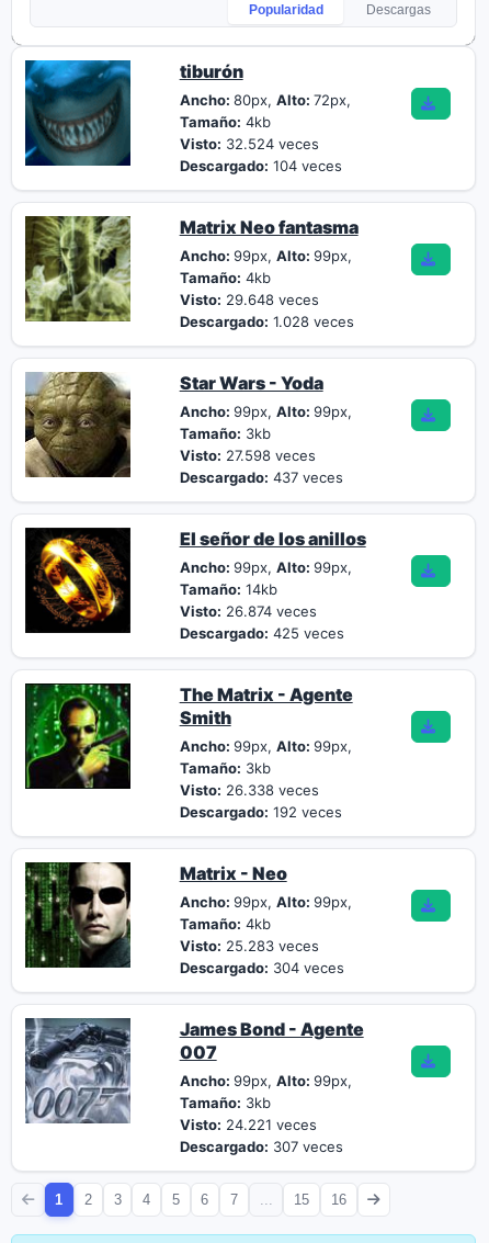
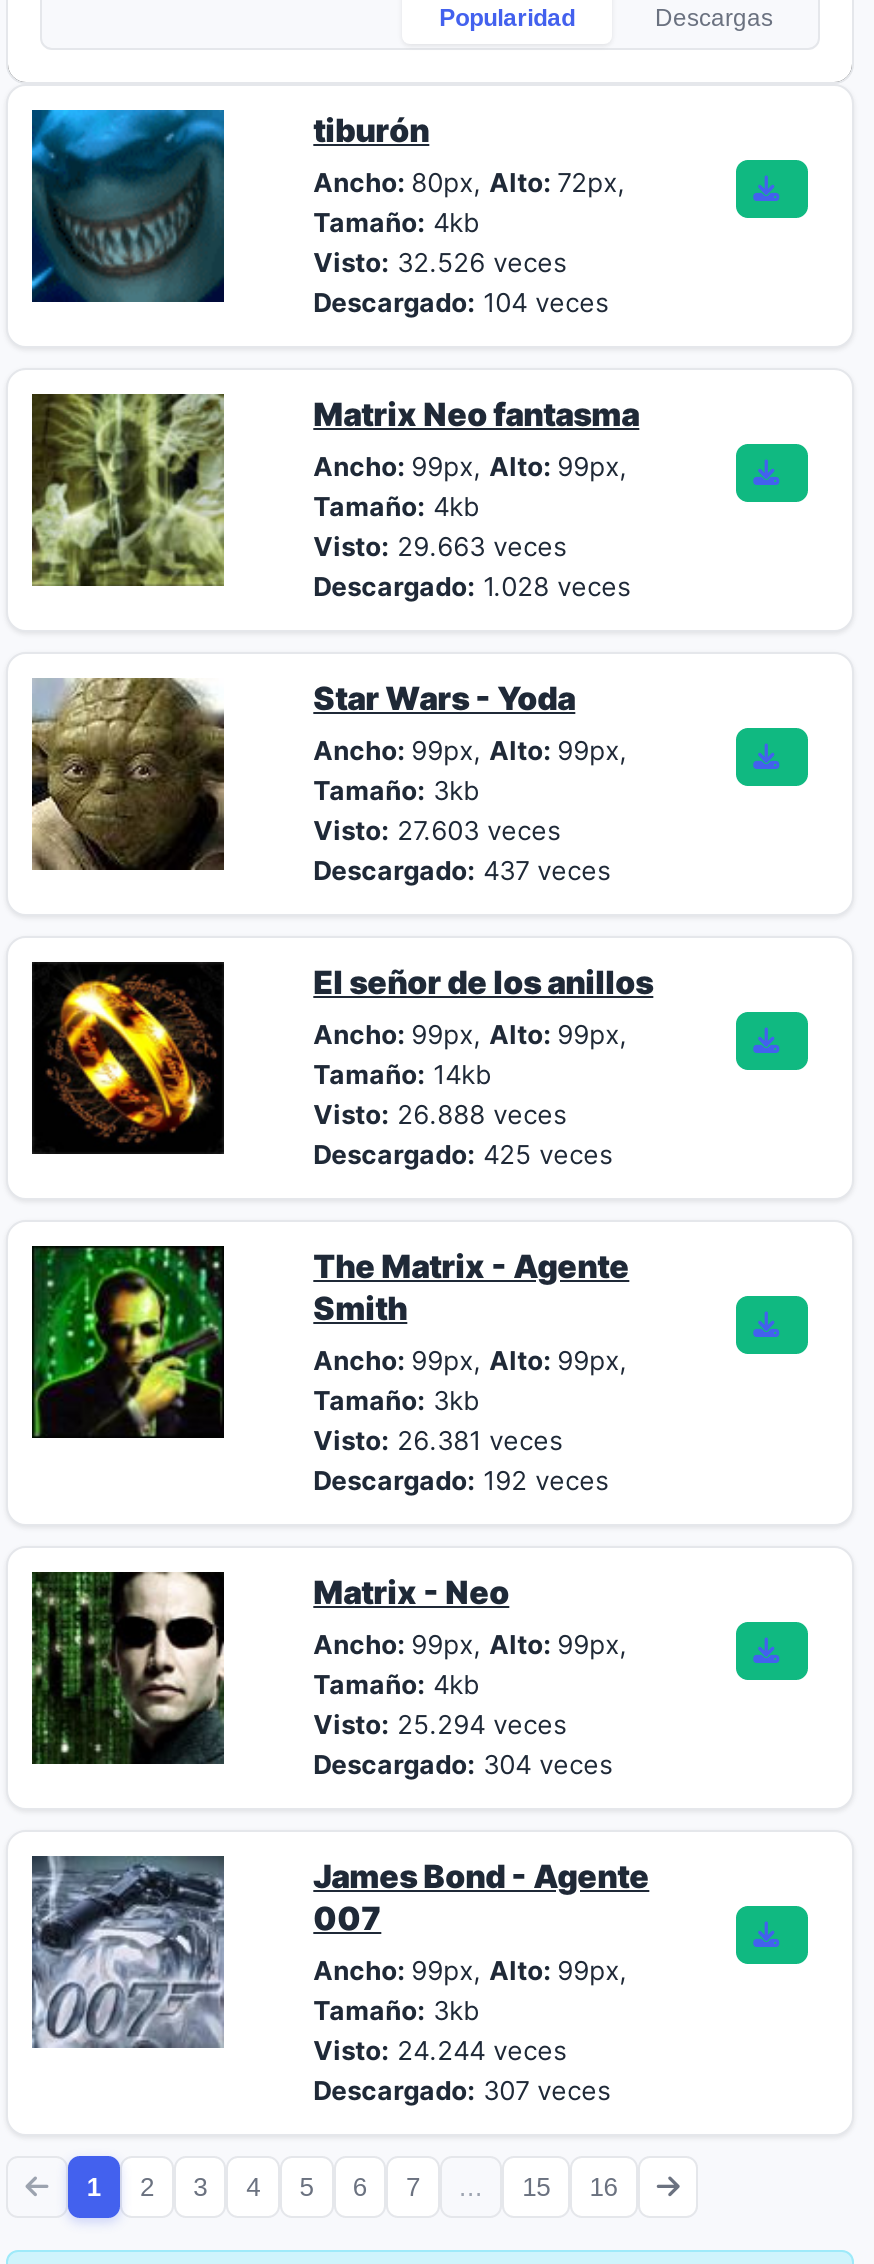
- Visto: 32.524 veces
+ Visto: 32.526 veces

- Visto: 29.648 veces
+ Visto: 29.663 veces

- Visto: 27.598 veces
+ Visto: 27.603 veces

- Visto: 26.874 veces
+ Visto: 26.888 veces

- Visto: 26.338 veces
+ Visto: 26.381 veces

- Visto: 25.283 veces
+ Visto: 25.294 veces

- Visto: 24.221 veces
+ Visto: 24.244 veces
